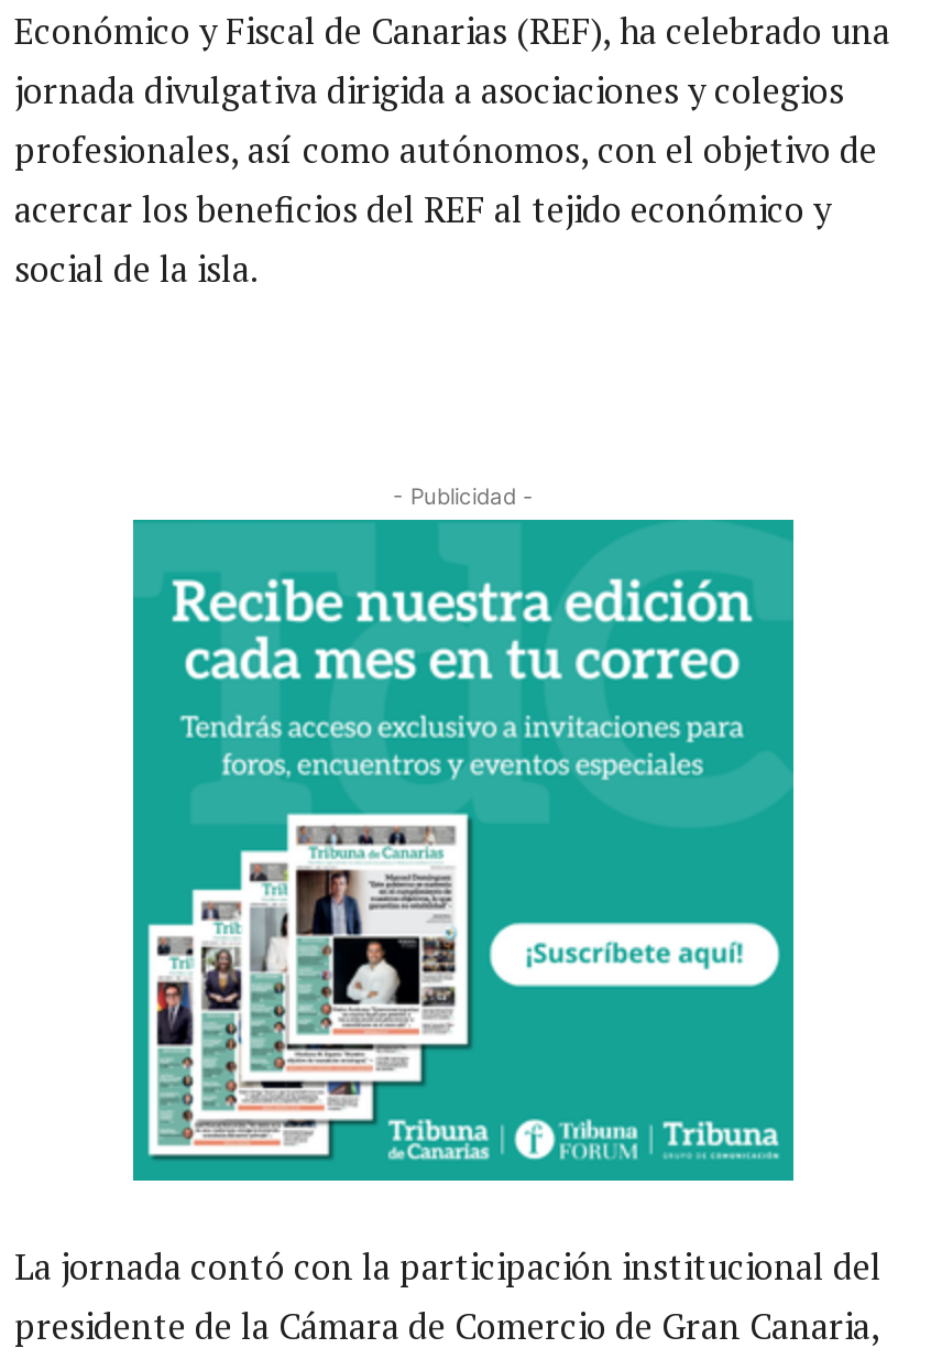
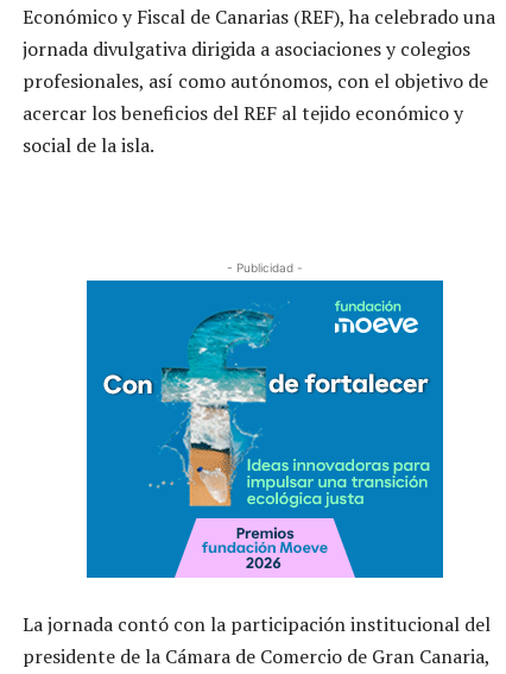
- [image]
+ [image]
